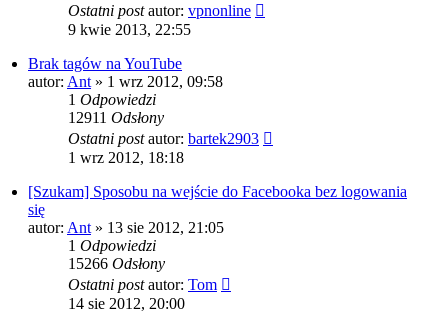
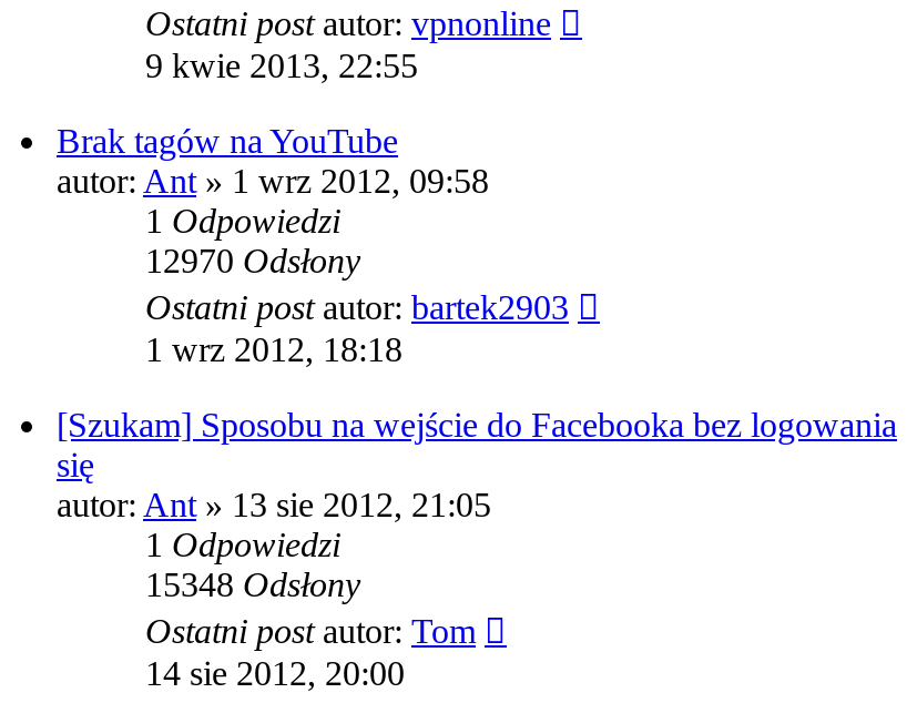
- 12911 Odsłony
+ 12970 Odsłony

- 15266 Odsłony
+ 15348 Odsłony
